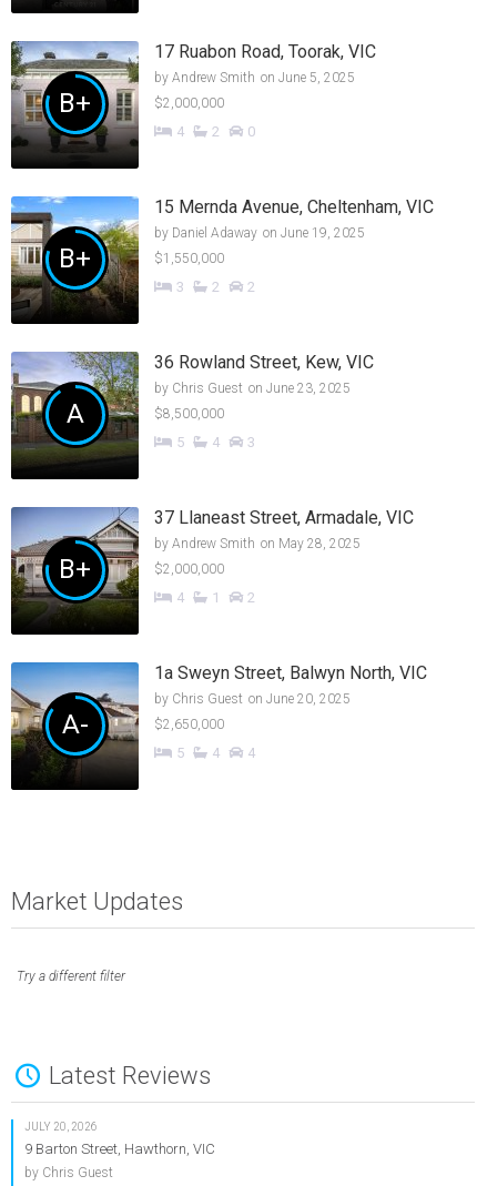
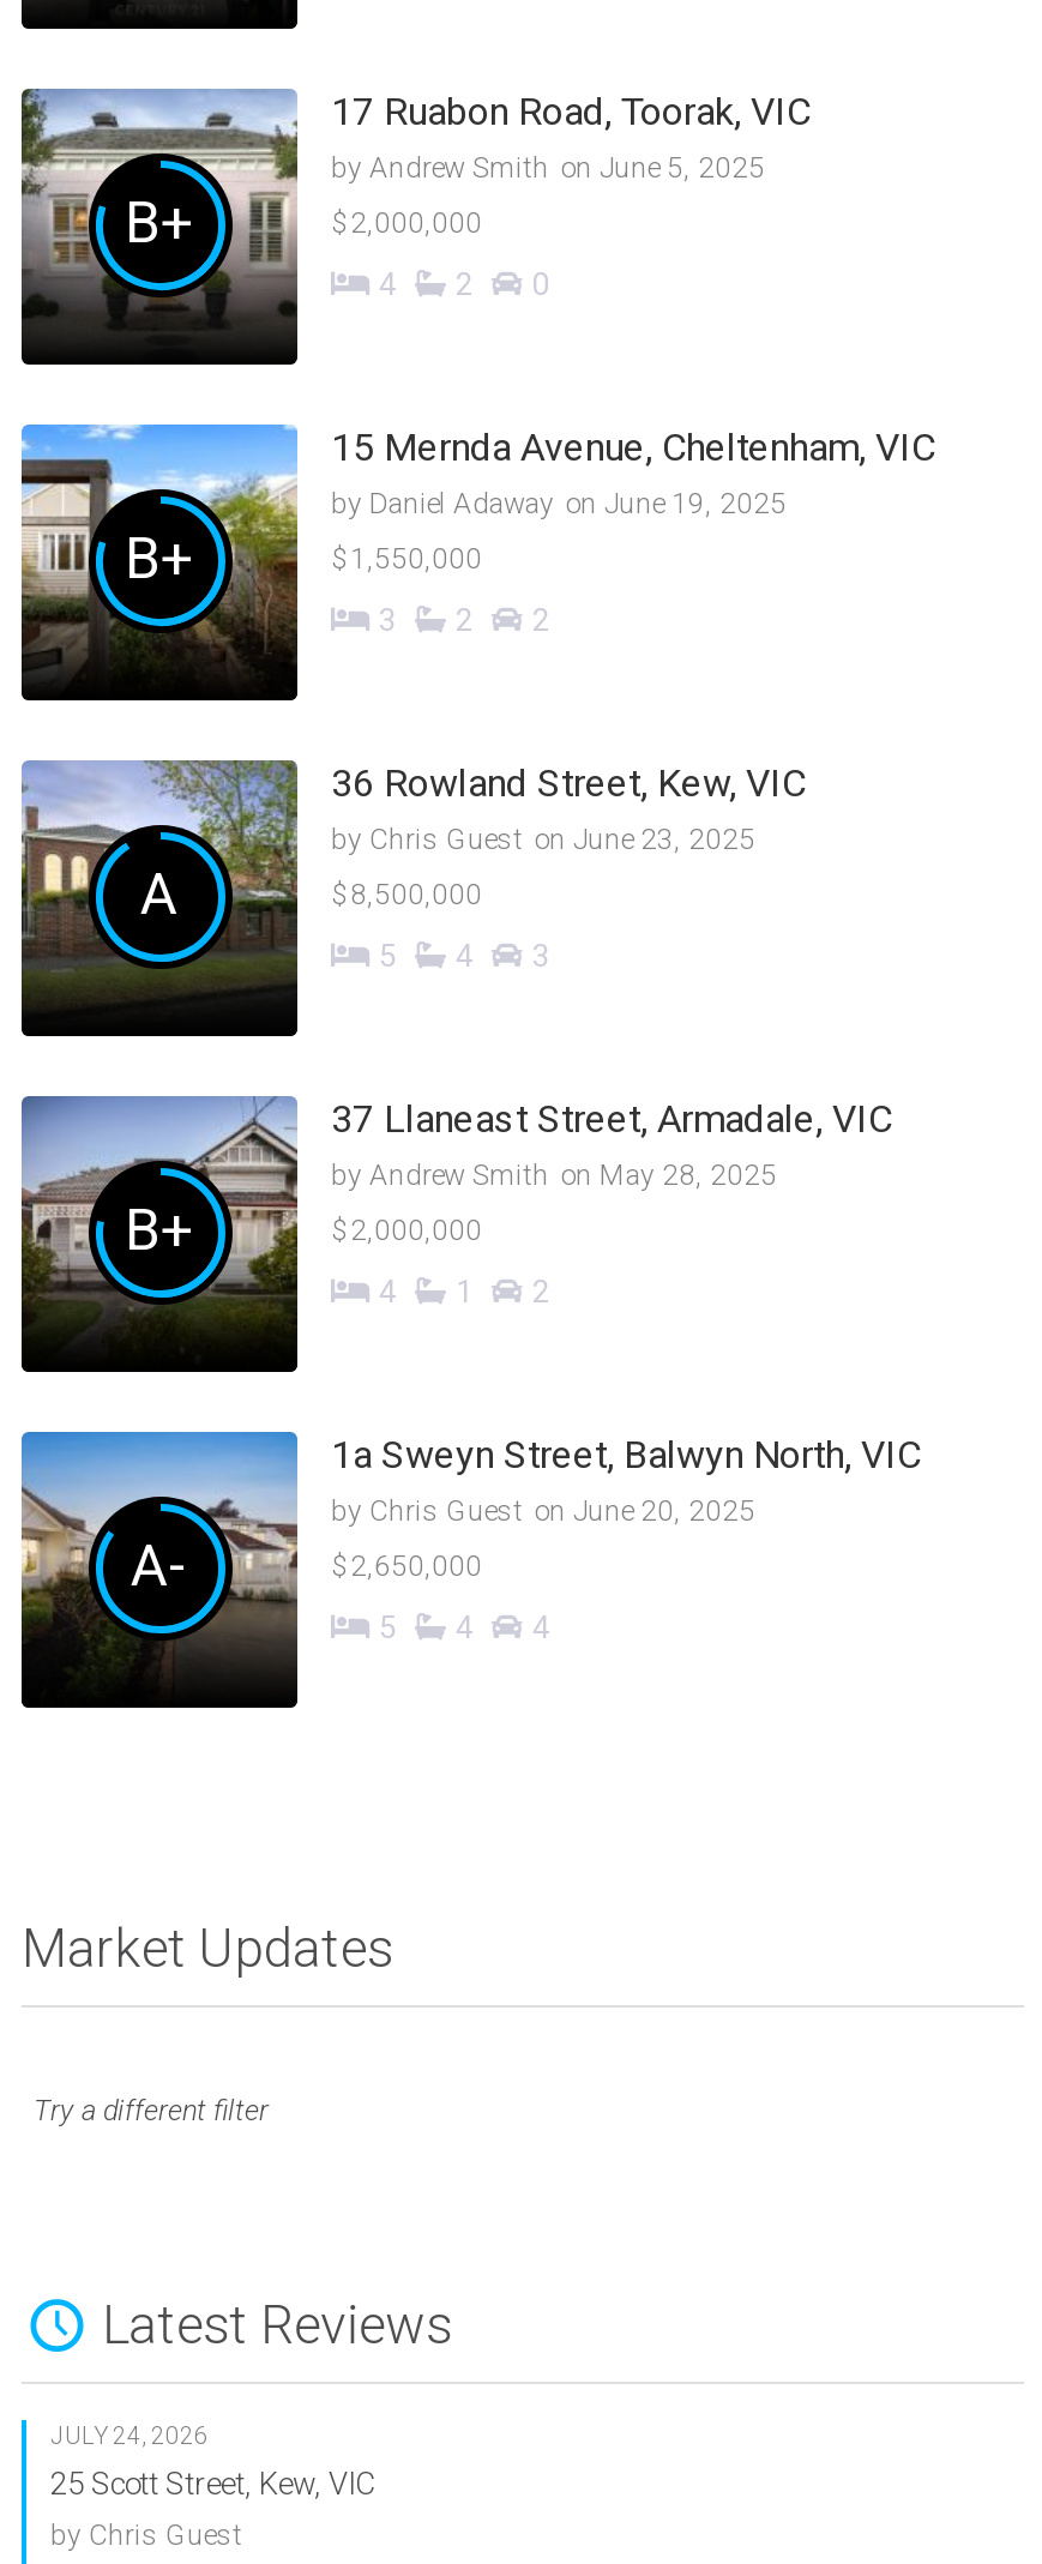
- JULY 20, 2026
+ JULY 24, 2026

- 9 Barton Street, Hawthorn, VIC
+ 25 Scott Street, Kew, VIC
